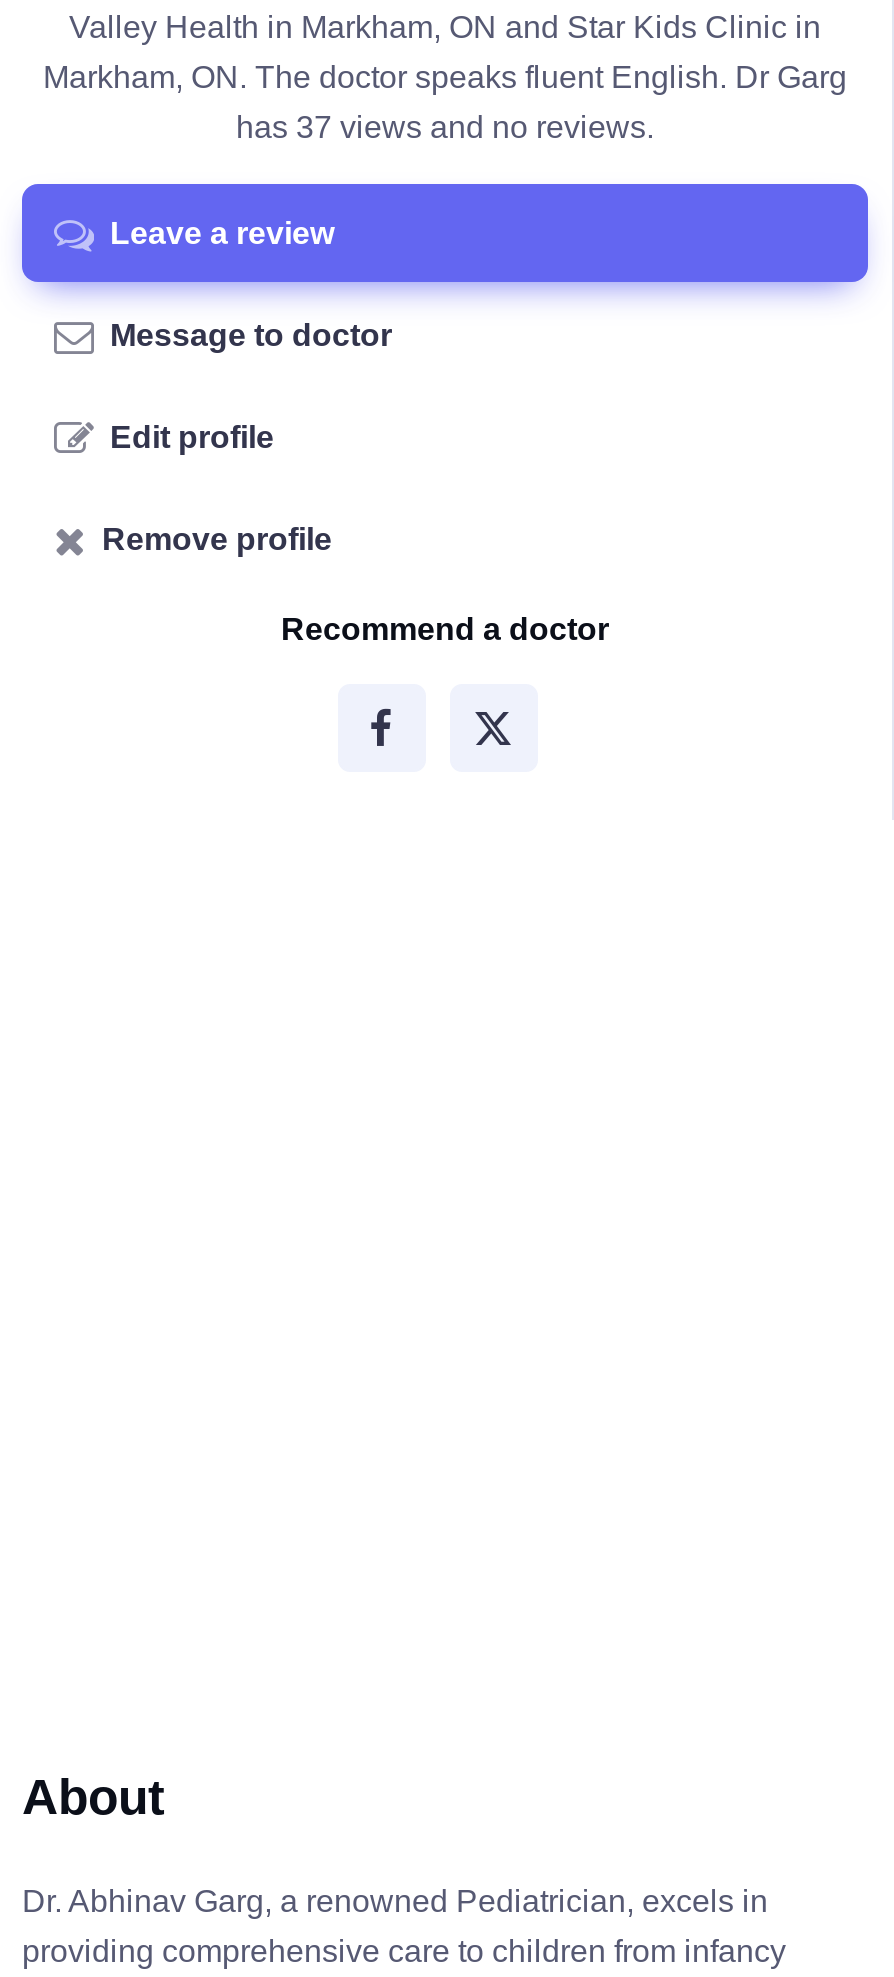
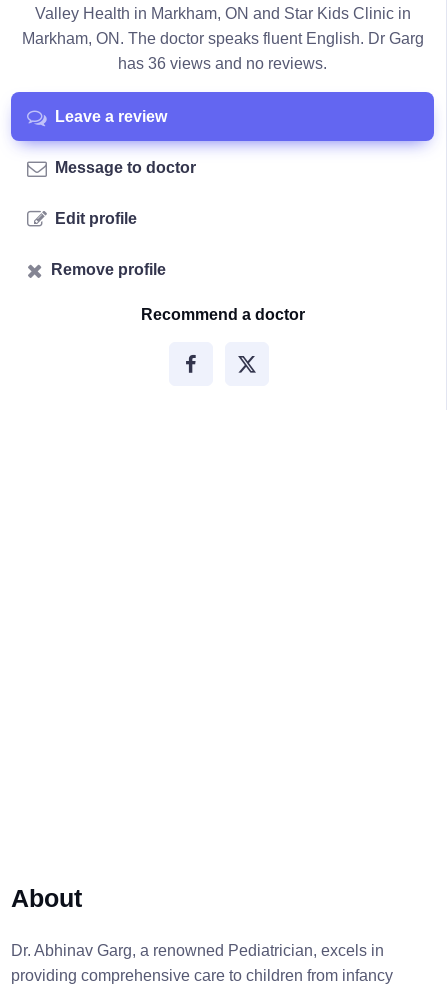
- has 37 views and no reviews.
+ has 36 views and no reviews.
